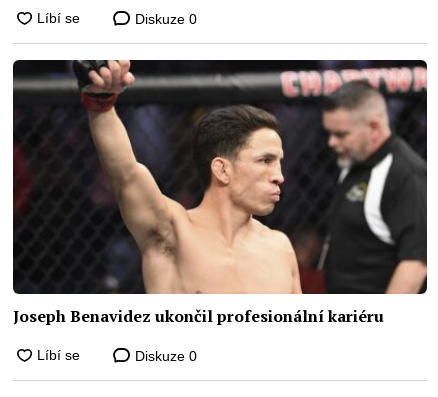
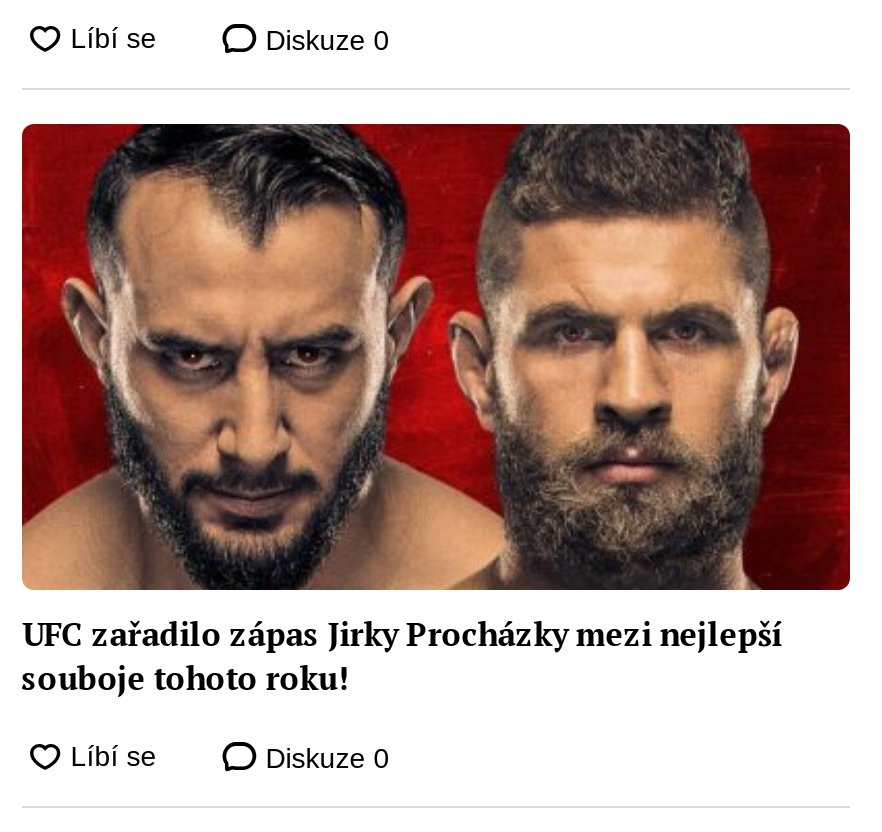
- [image]
- Joseph Benavidez ukončil profesionální kariéru
+ [image]
+ UFC zařadilo zápas Jirky Procházky mezi nejlepší
+ souboje tohoto roku!
